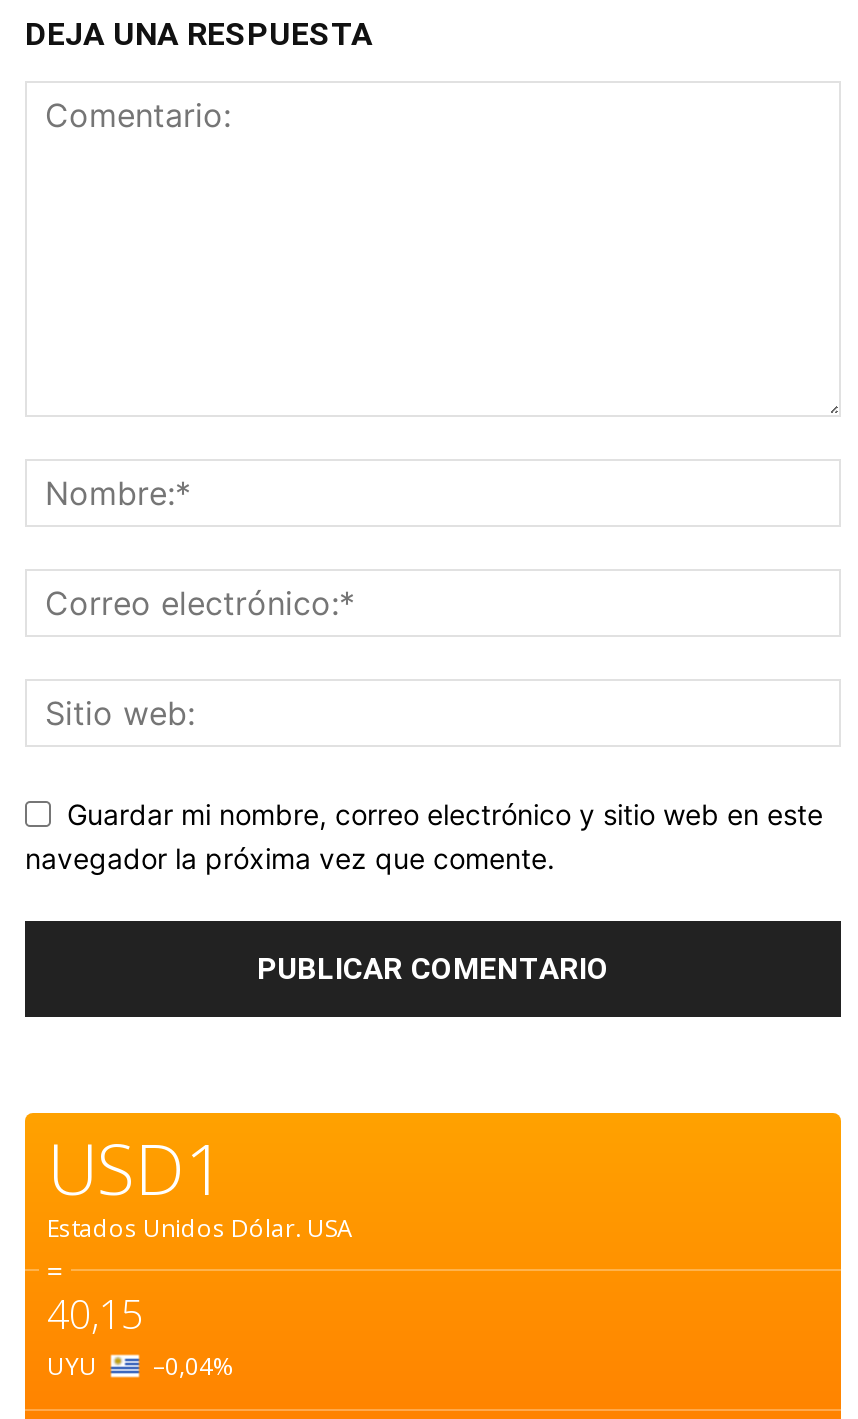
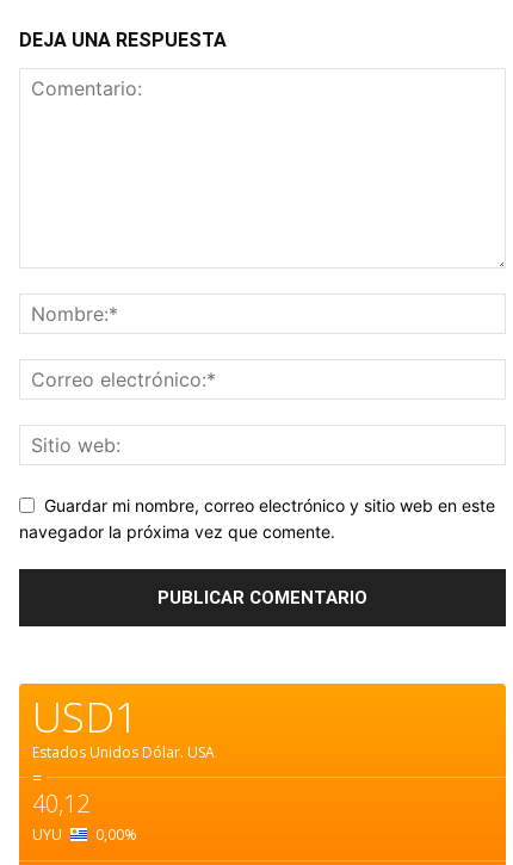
- 40,15
+ 40,12

- UYU –0,04%
+ UYU 0,00%
